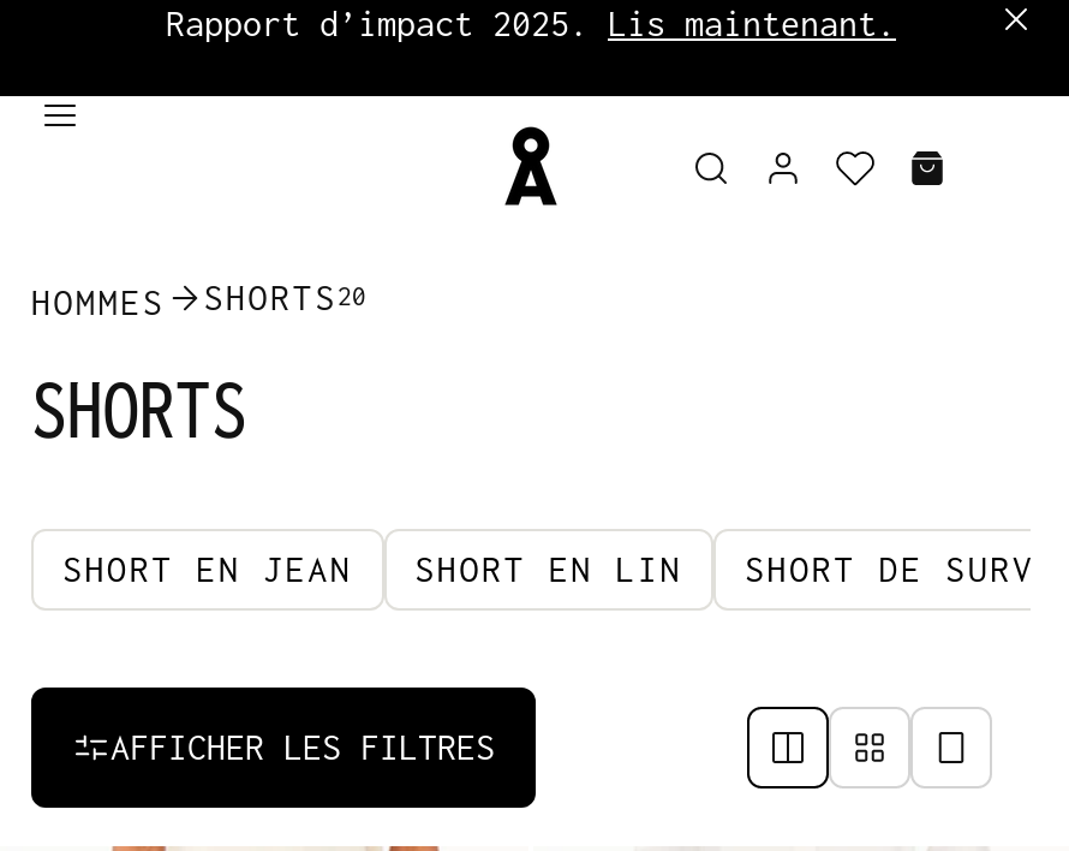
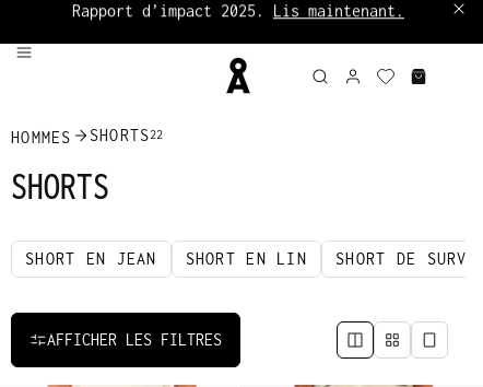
- HOMMES SHORTS20
+ HOMMES SHORTS22
